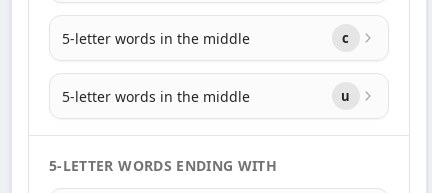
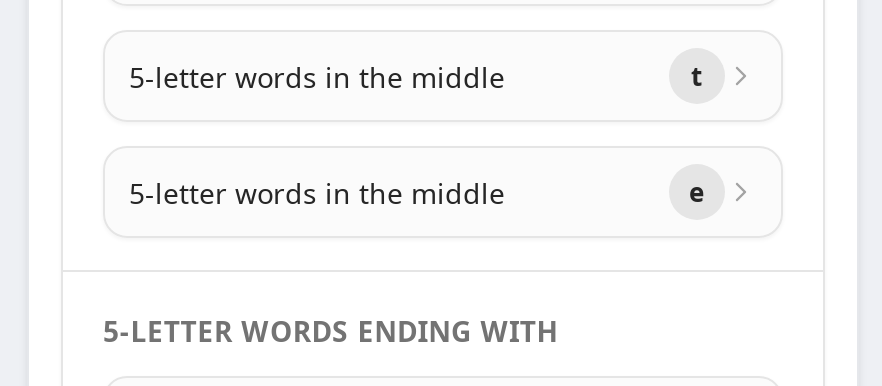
- c
+ t

- u
+ e
